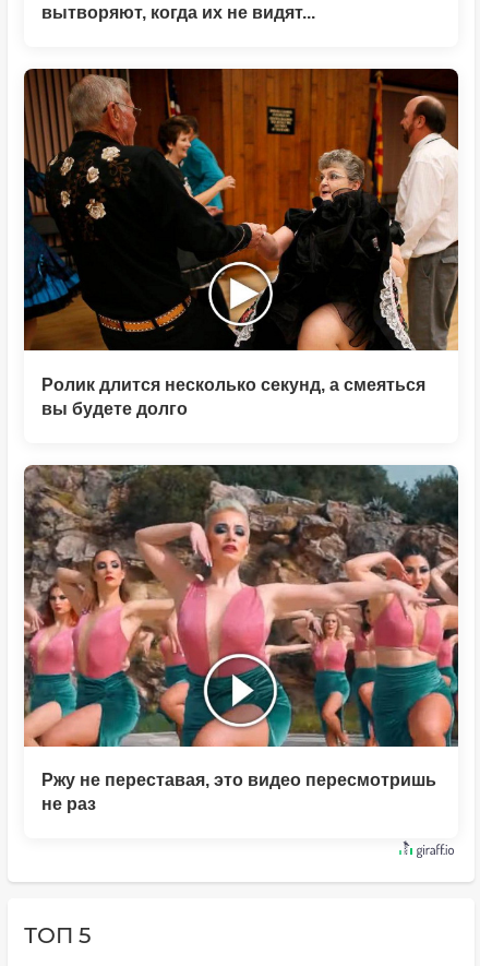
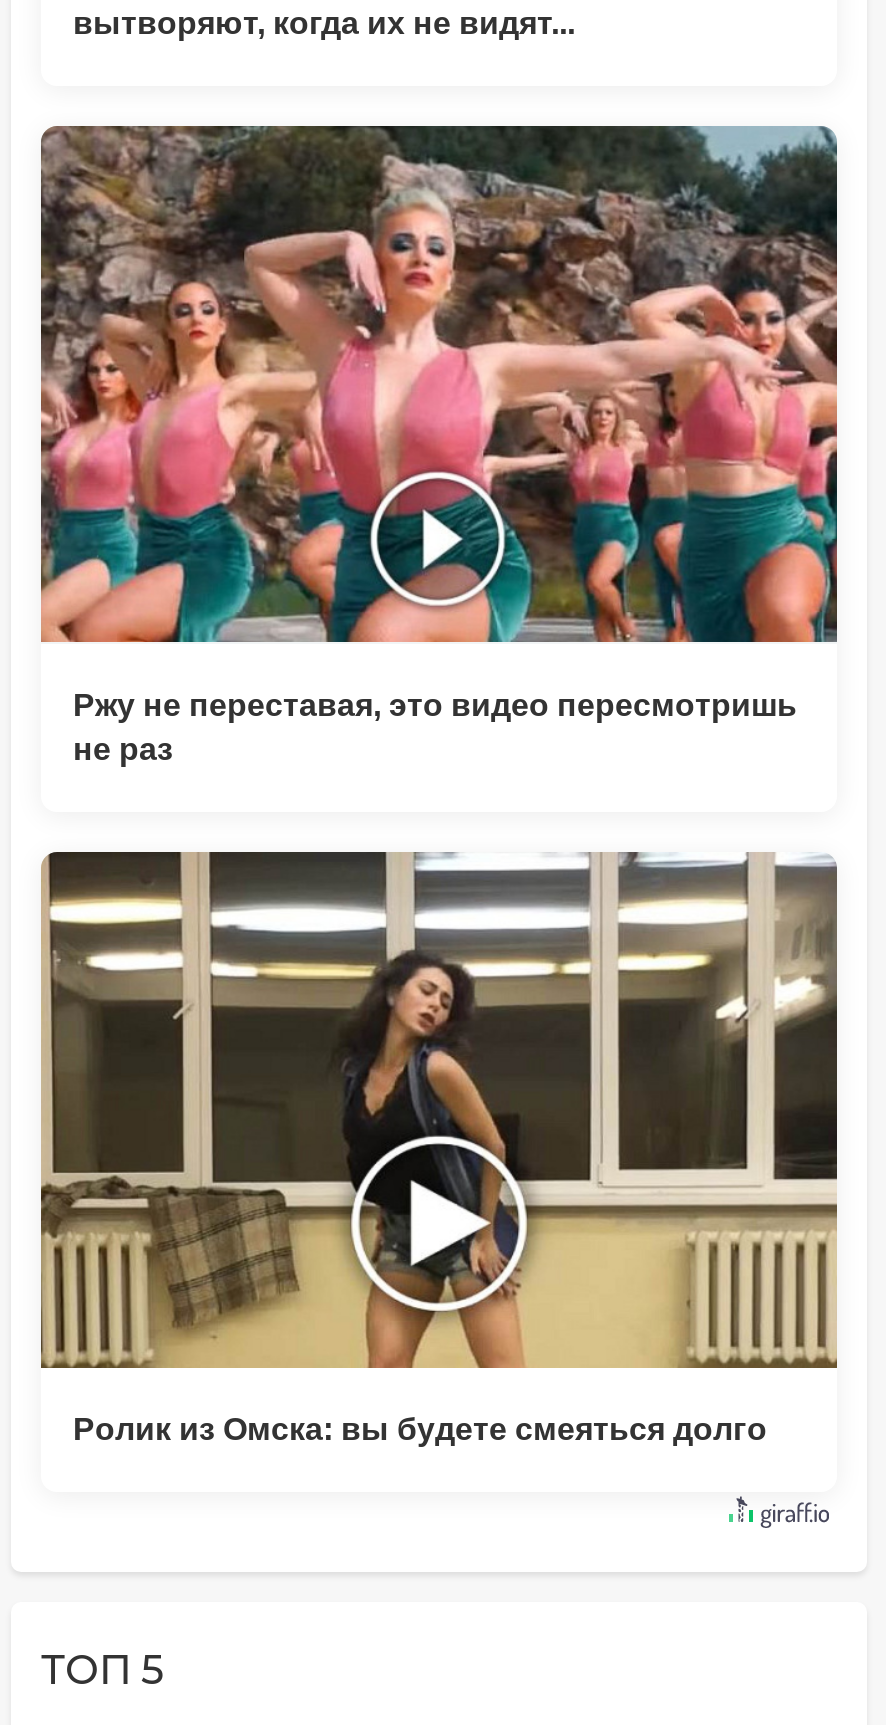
- [image]
- Ролик длится несколько секунд, а смеяться
- вы будете долго

moved up: [image] | Ржу не переставая, это видео пересмотришь | не раз

+ [image]
+ Ролик из Омска: вы будете смеяться долго
